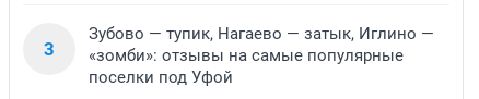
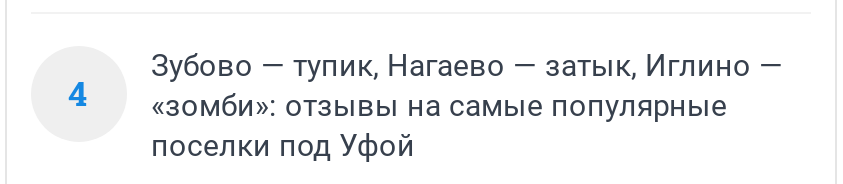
- 3 «зомби»: отзывы на самые популярные
+ 4 «зомби»: отзывы на самые популярные
